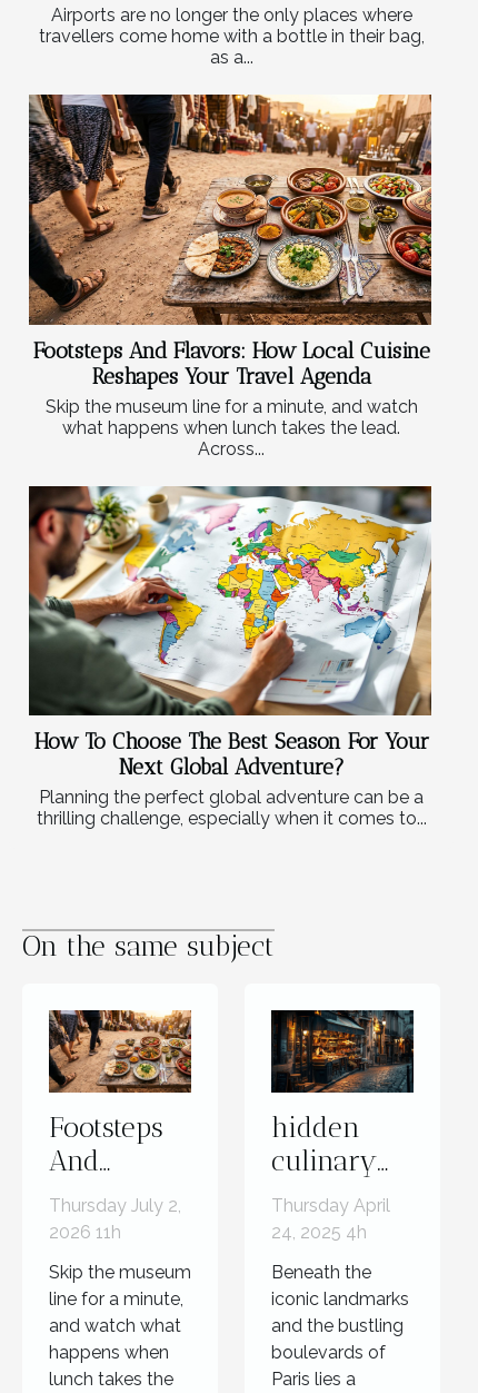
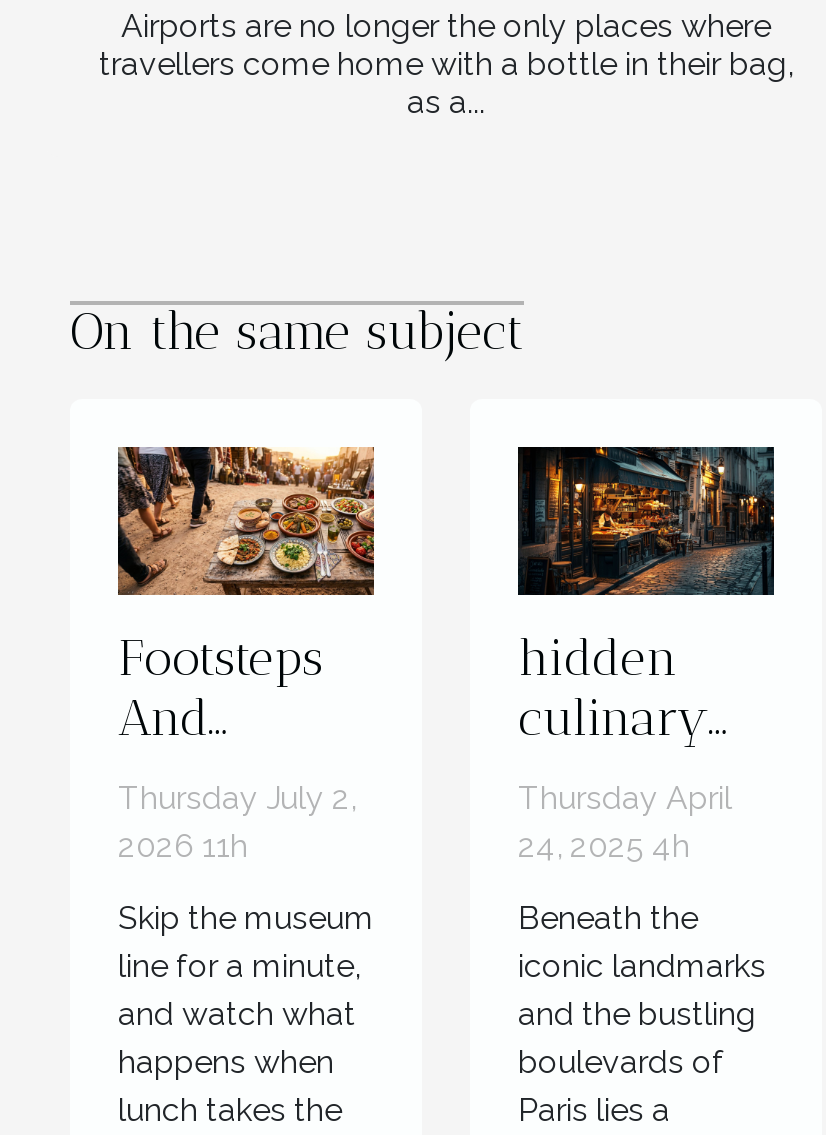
- [image]
- Footsteps And Flavors: How Local Cuisine
- Reshapes Your Travel Agenda
- Skip the museum line for a minute, and watch
- what happens when lunch takes the lead.
- Across...

- [image]
- How To Choose The Best Season For Your
- Next Global Adventure?
- Planning the perfect global adventure can be a
- thrilling challenge, especially when it comes to...
